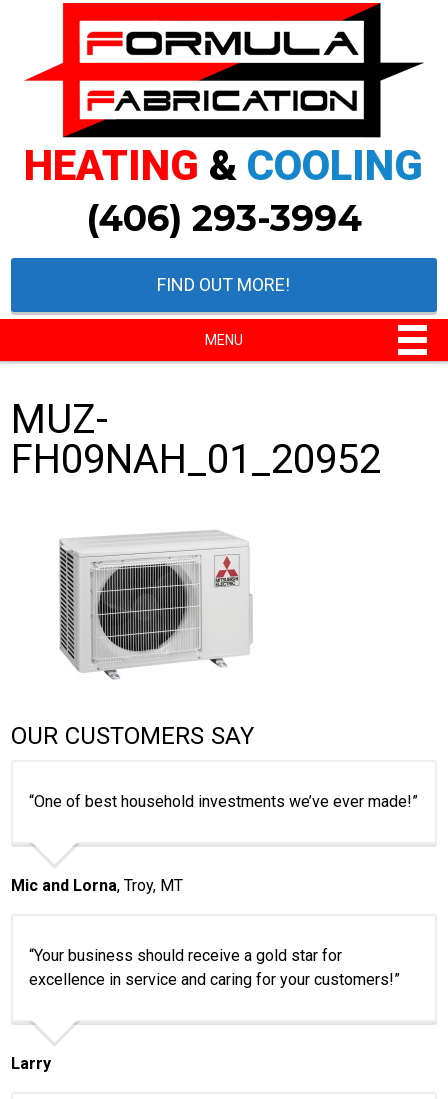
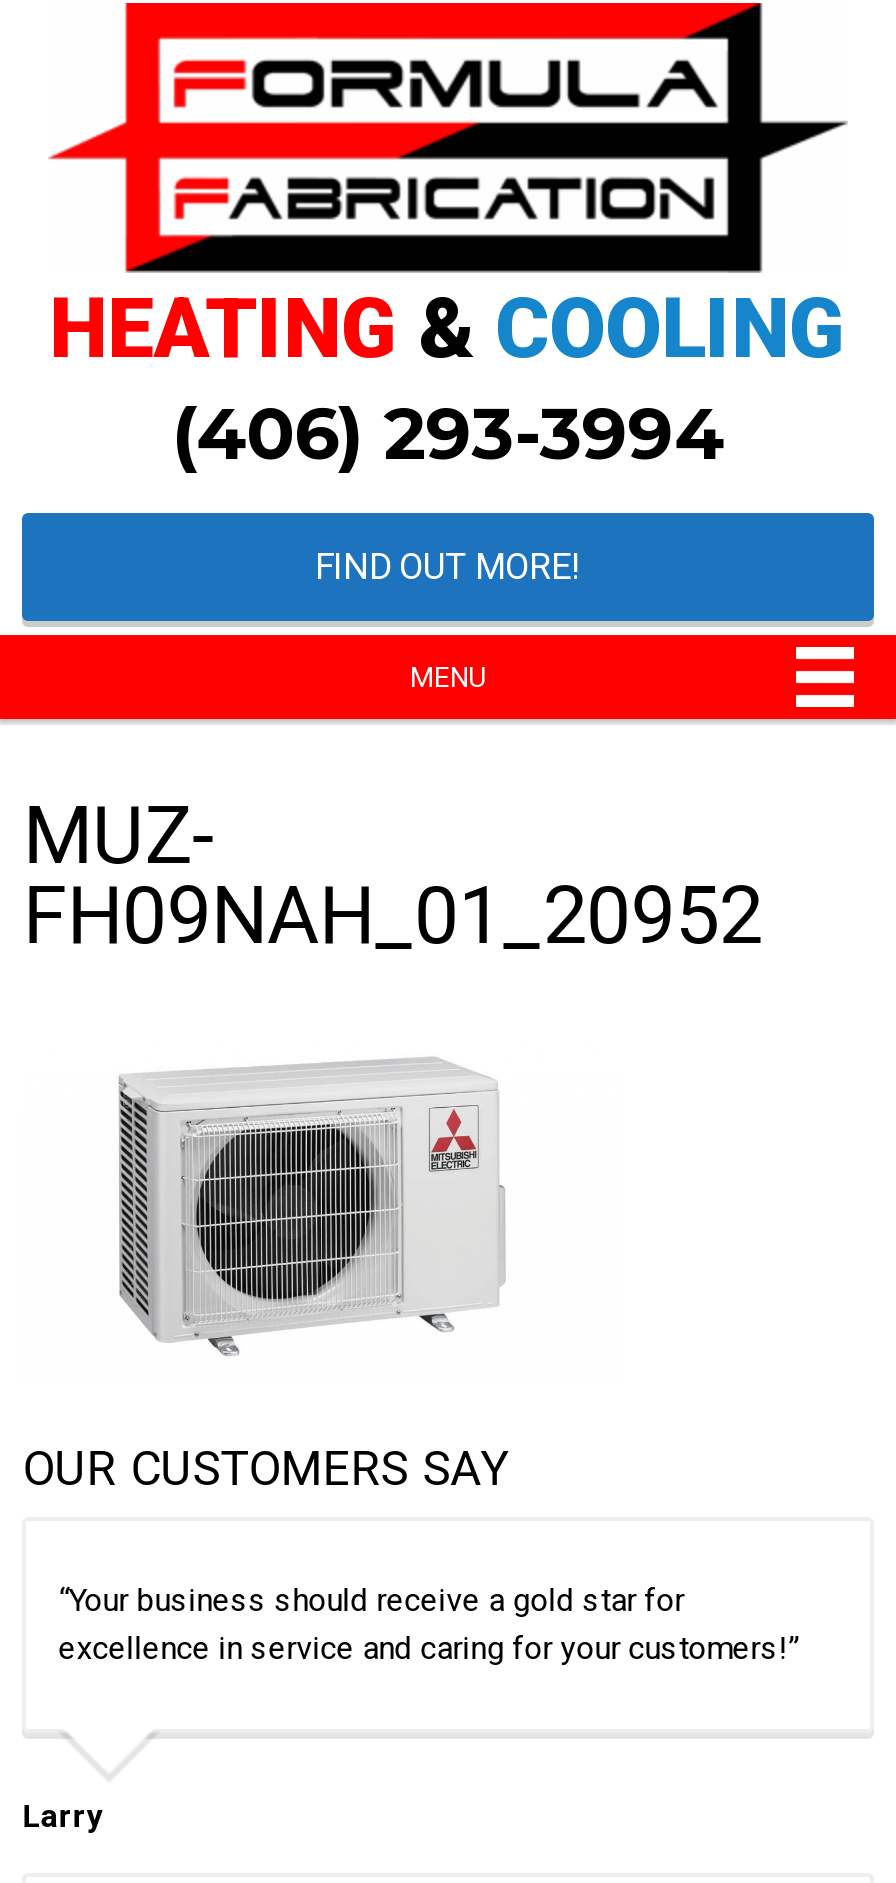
- “One of best household investments we’ve ever made!”

- Mic and Lorna, Troy, MT
